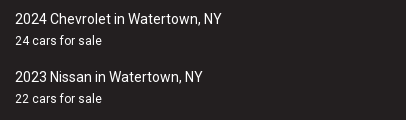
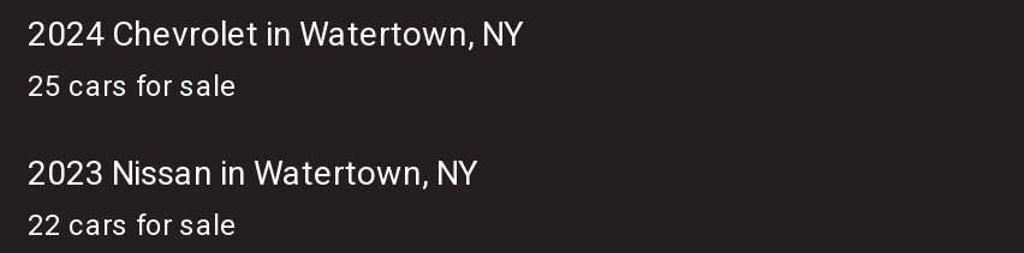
- 24 cars for sale
+ 25 cars for sale
